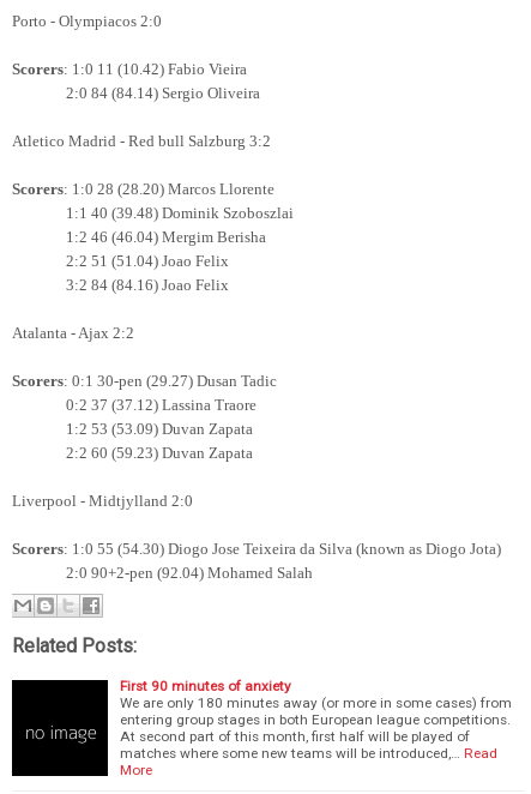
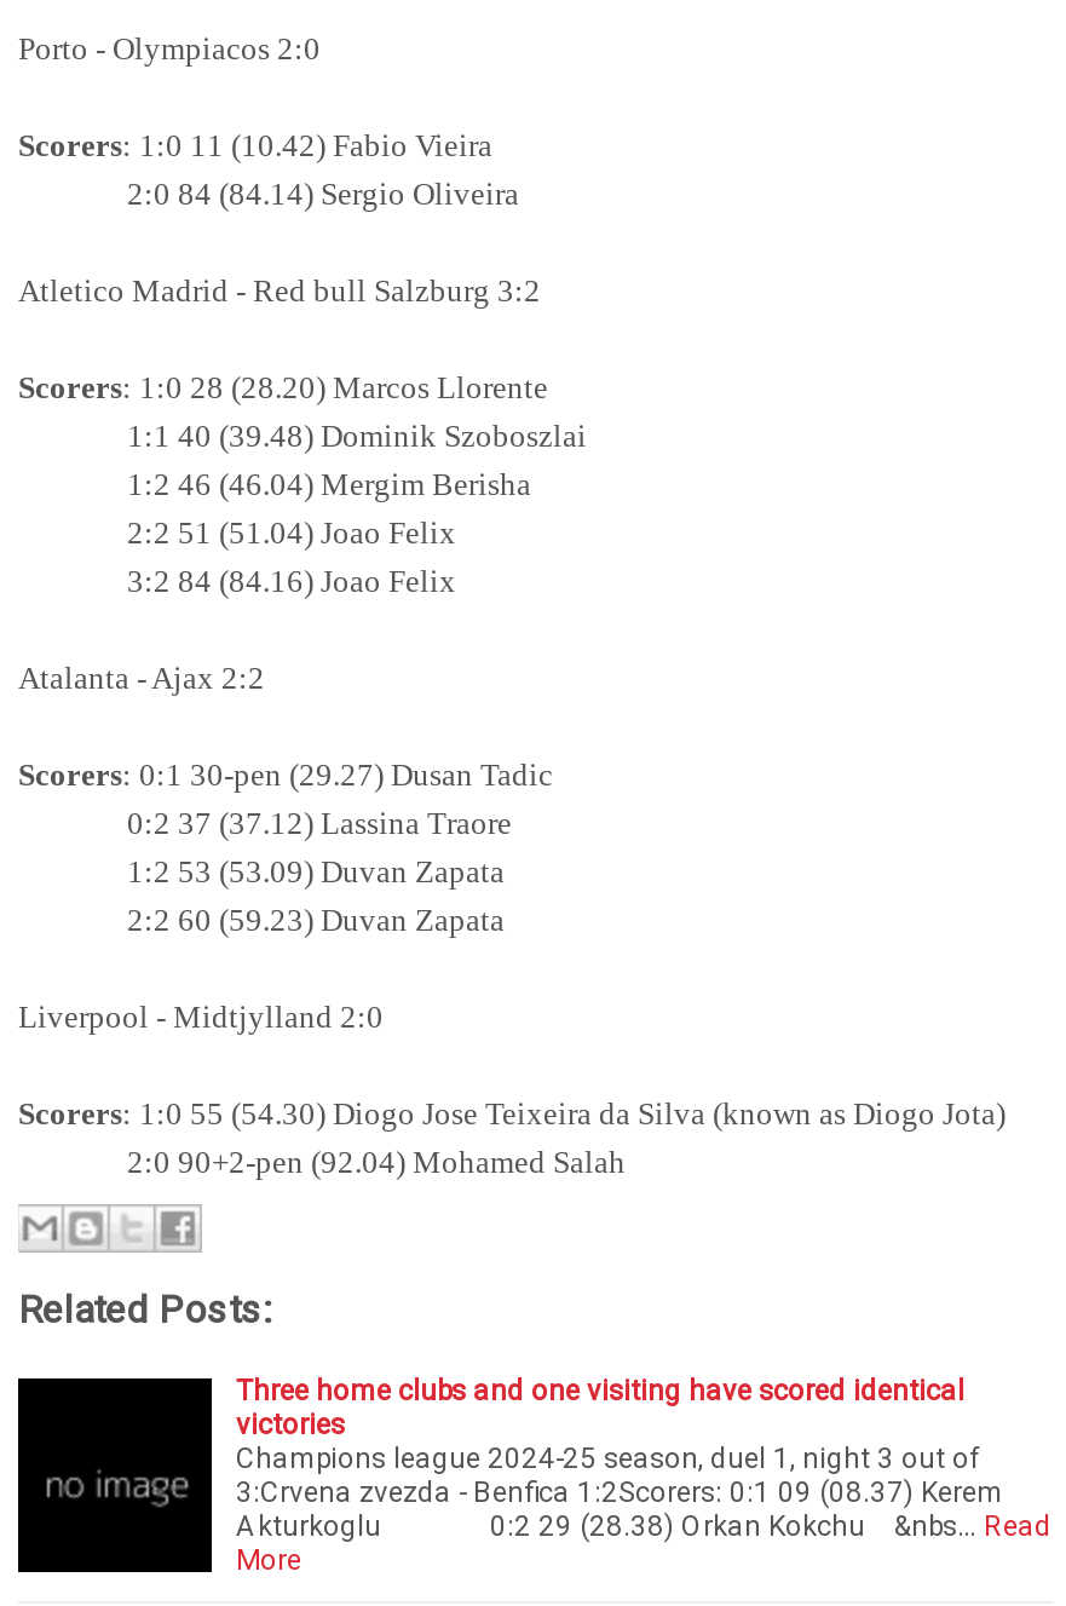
- First 90 minutes of anxiety
- We are only 180 minutes away (or more in some cases) from
- entering group stages in both European league competitions.
- At second part of this month, first half will be played of
- matches where some new teams will be introduced,… Read
+ Three home clubs and one visiting have scored identical
+ victories
+ Champions league 2024-25 season, duel 1, night 3 out of
+ 3:Crvena zvezda - Benfica 1:2Scorers: 0:1 09 (08.37) Kerem
+ Akturkoglu 0:2 29 (28.38) Orkan Kokchu &nbs… Read
